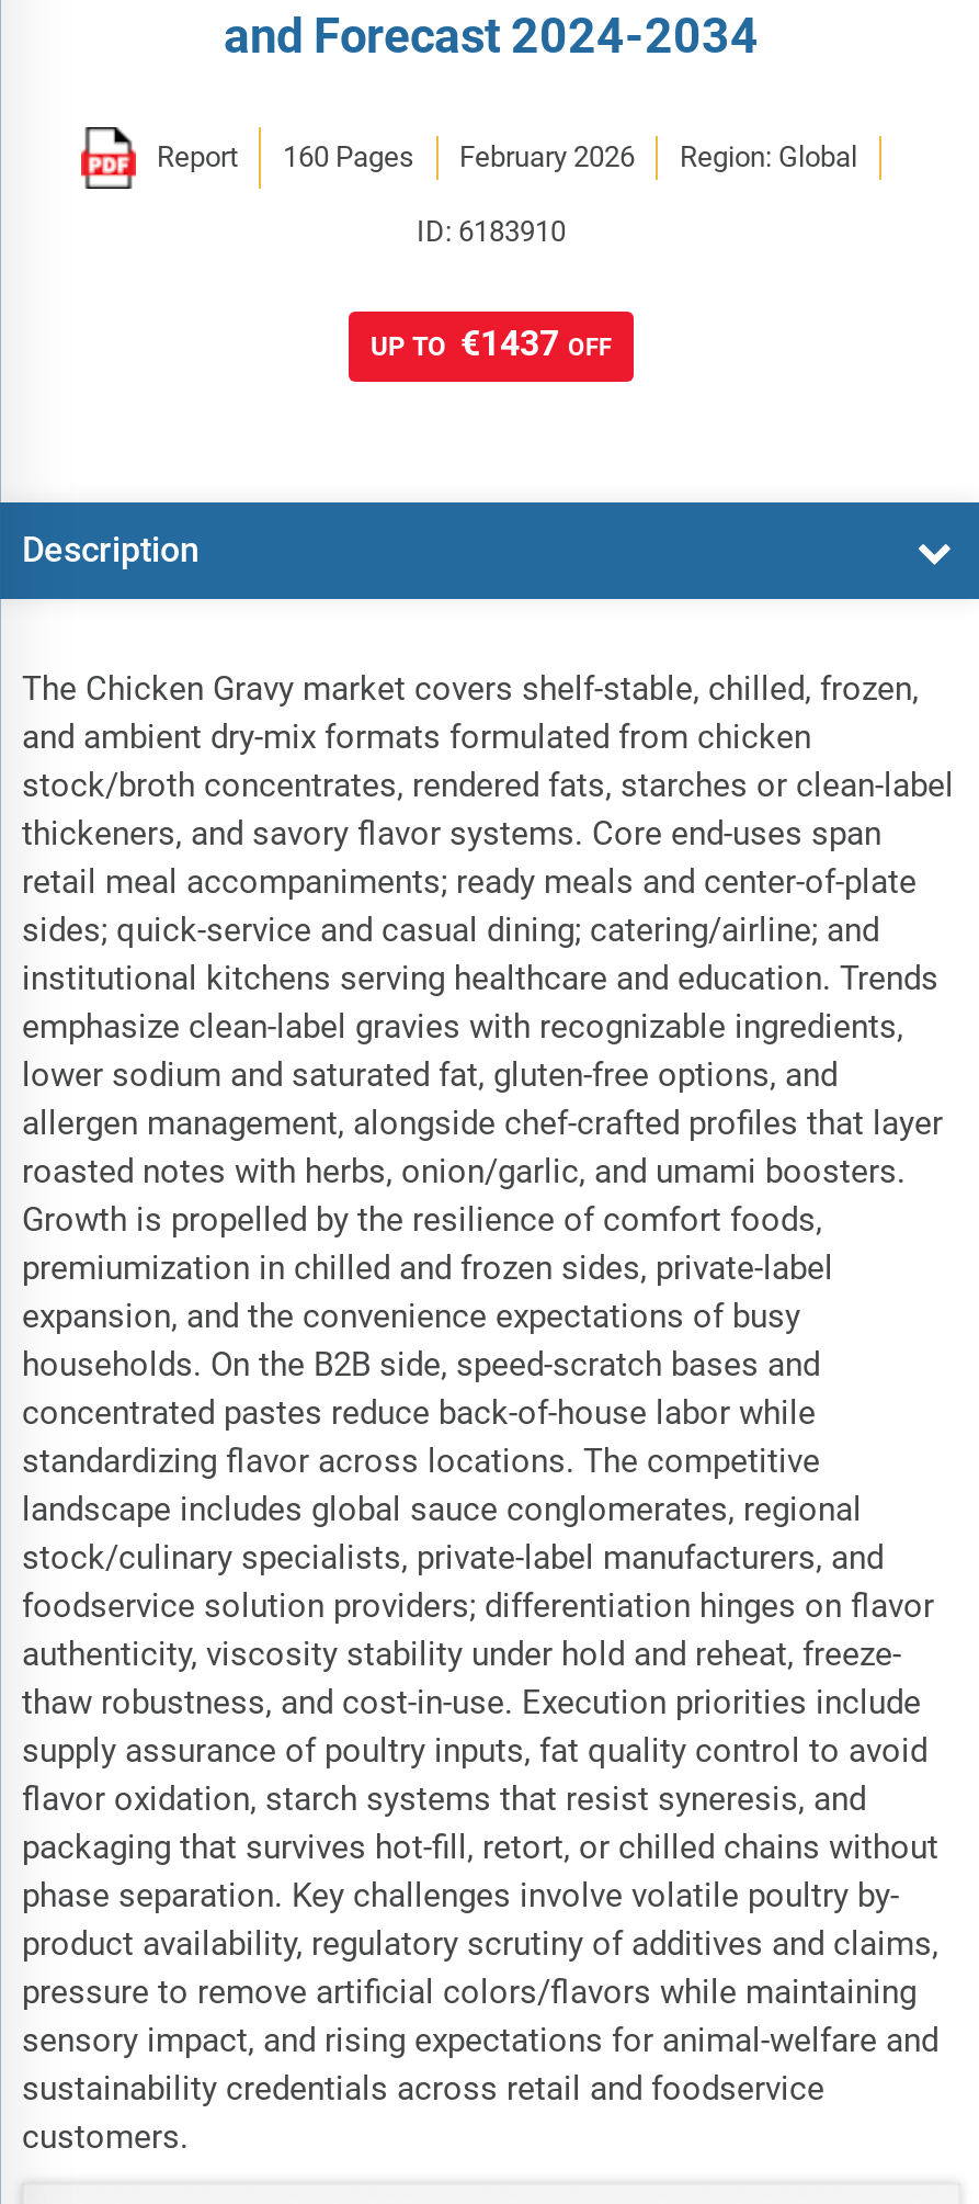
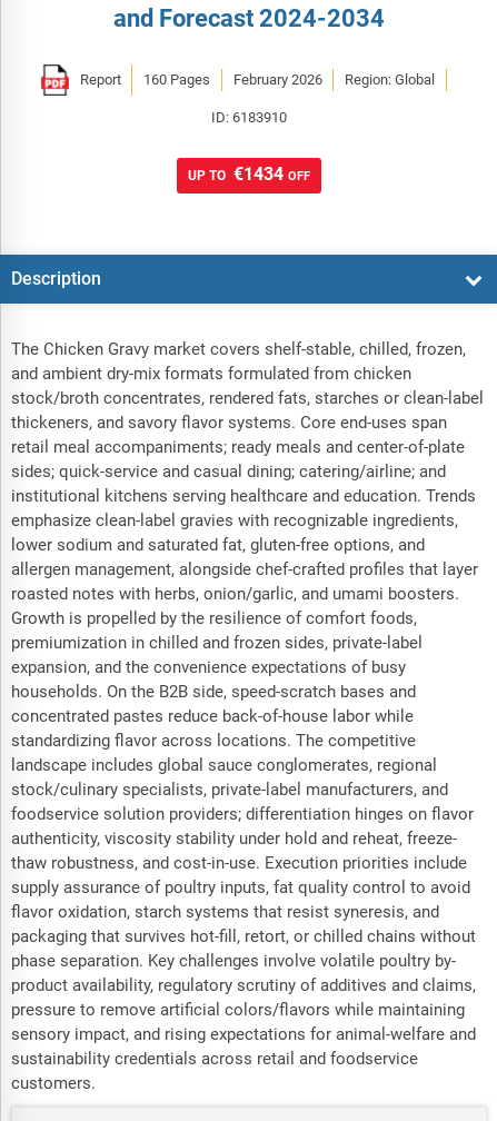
- UP TO €1437 OFF
+ UP TO €1434 OFF
